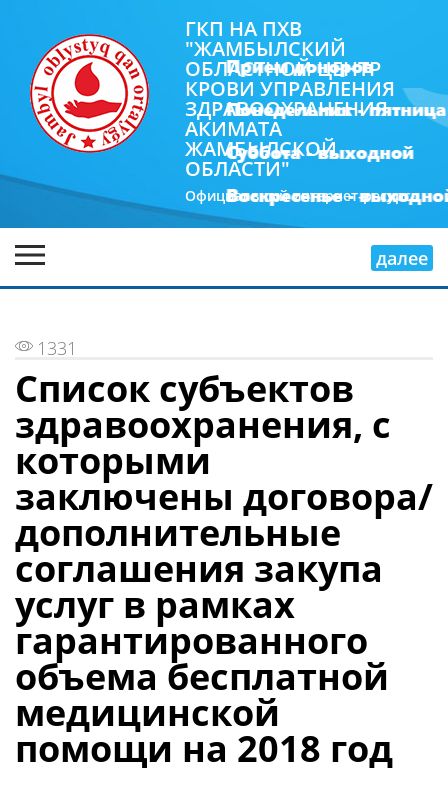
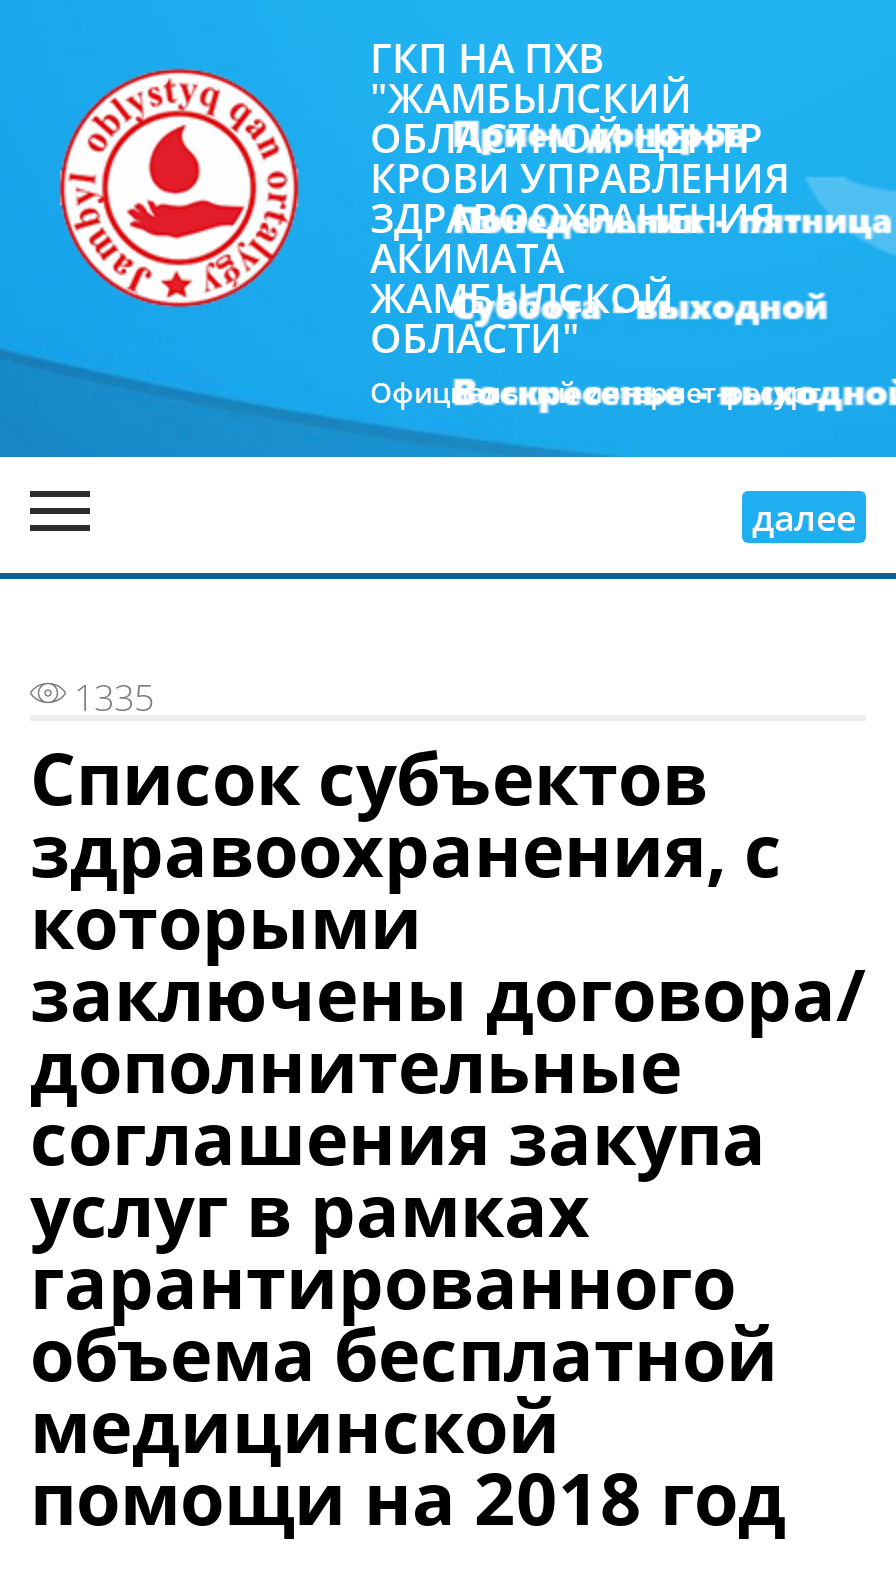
- 1331
+ 1335
